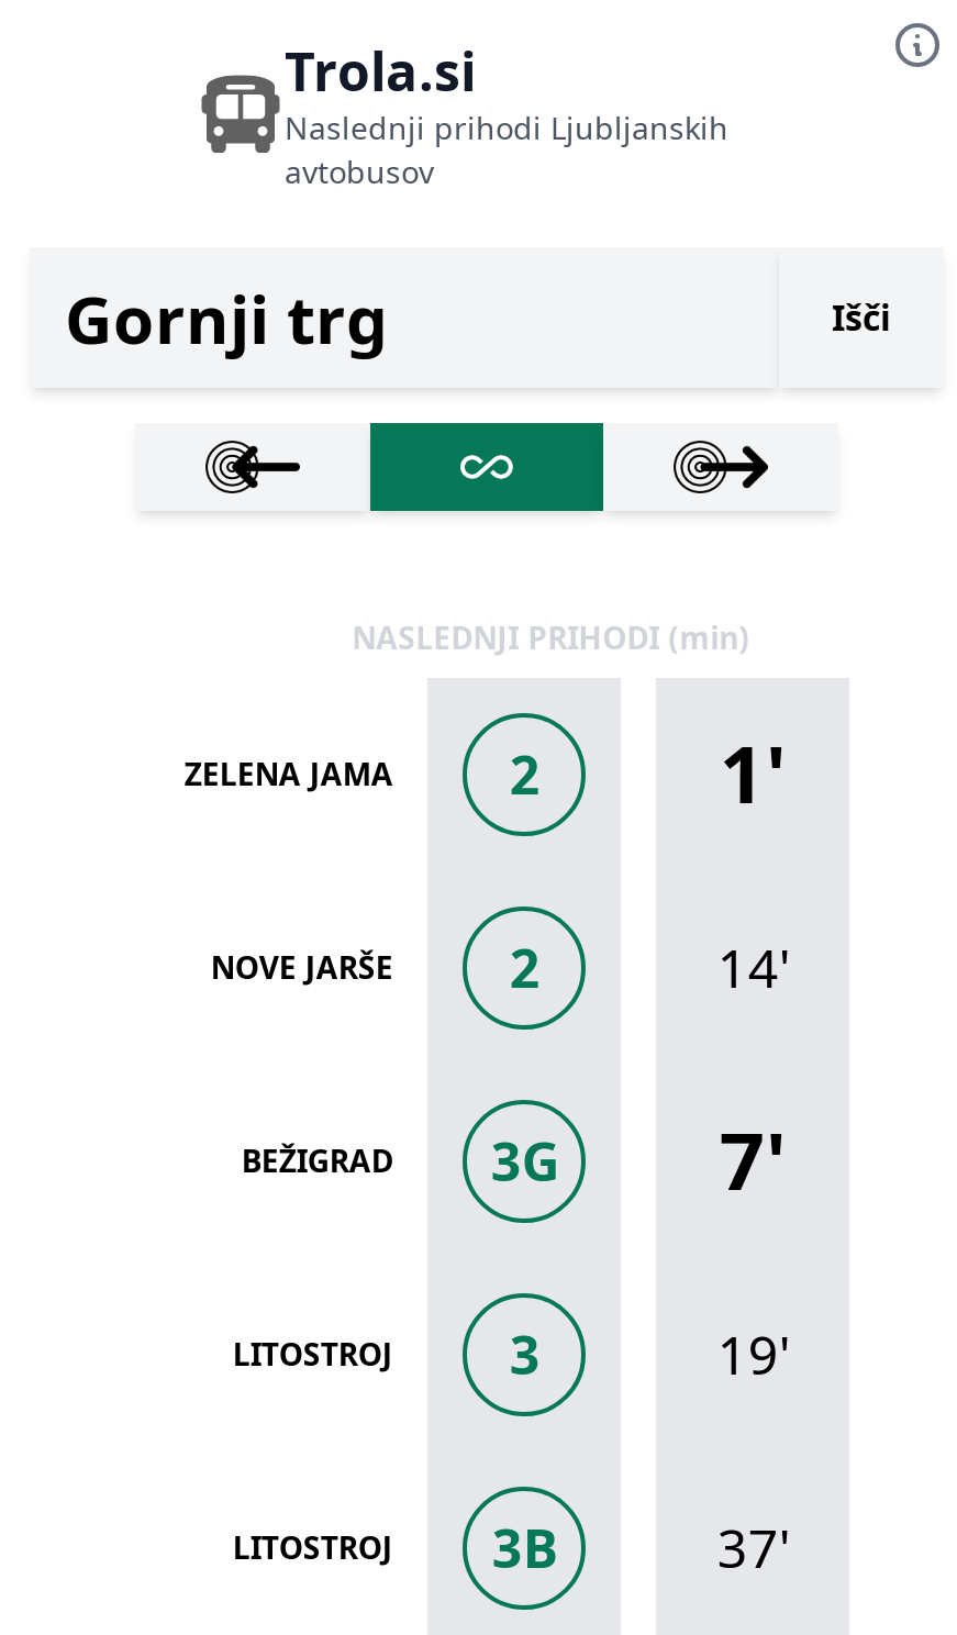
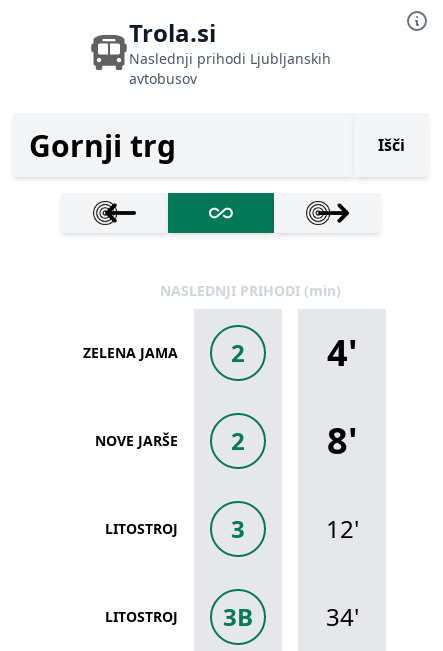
- 1'
+ 4'

- 14'
- BEŽIGRAD
- 3G
- 7'
+ 8'

- 19'
+ 12'

- 37'
+ 34'
